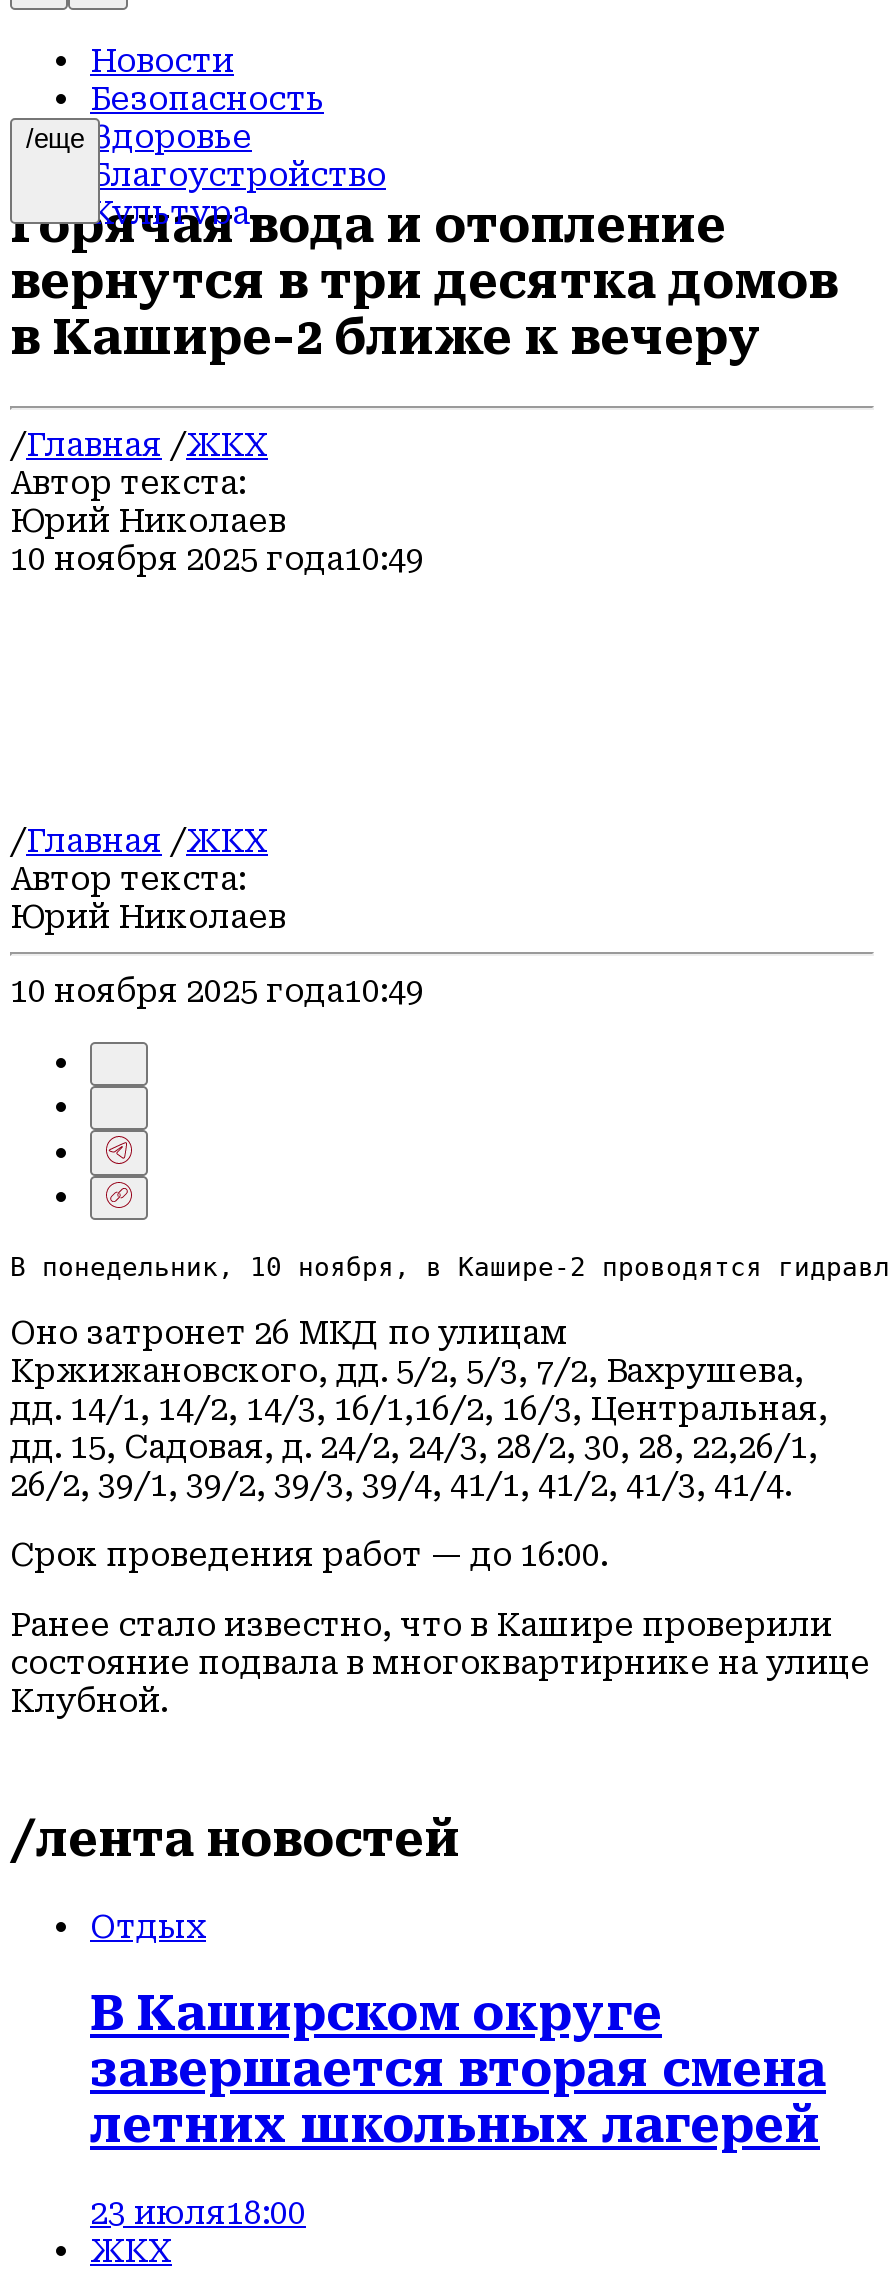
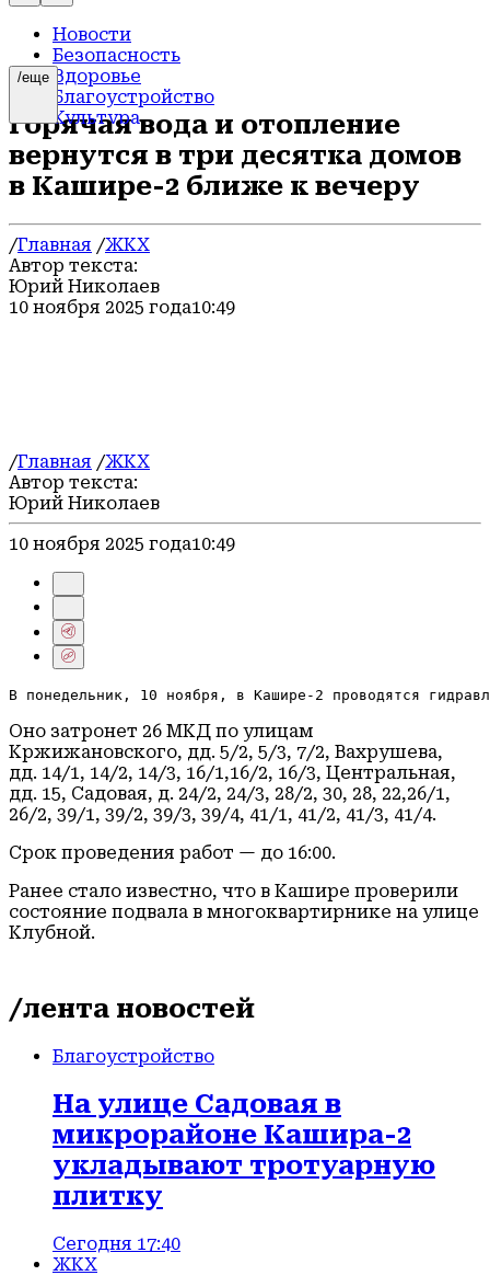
- Отдых
+ Благоустройство

- В Каширском округе
- завершается вторая смена
- летних школьных лагерей
+ На улице Садовая в
+ микрорайоне Кашира-2
+ укладывают тротуарную
+ плитку

- 23 июля18:00
+ Сегодня 17:40
